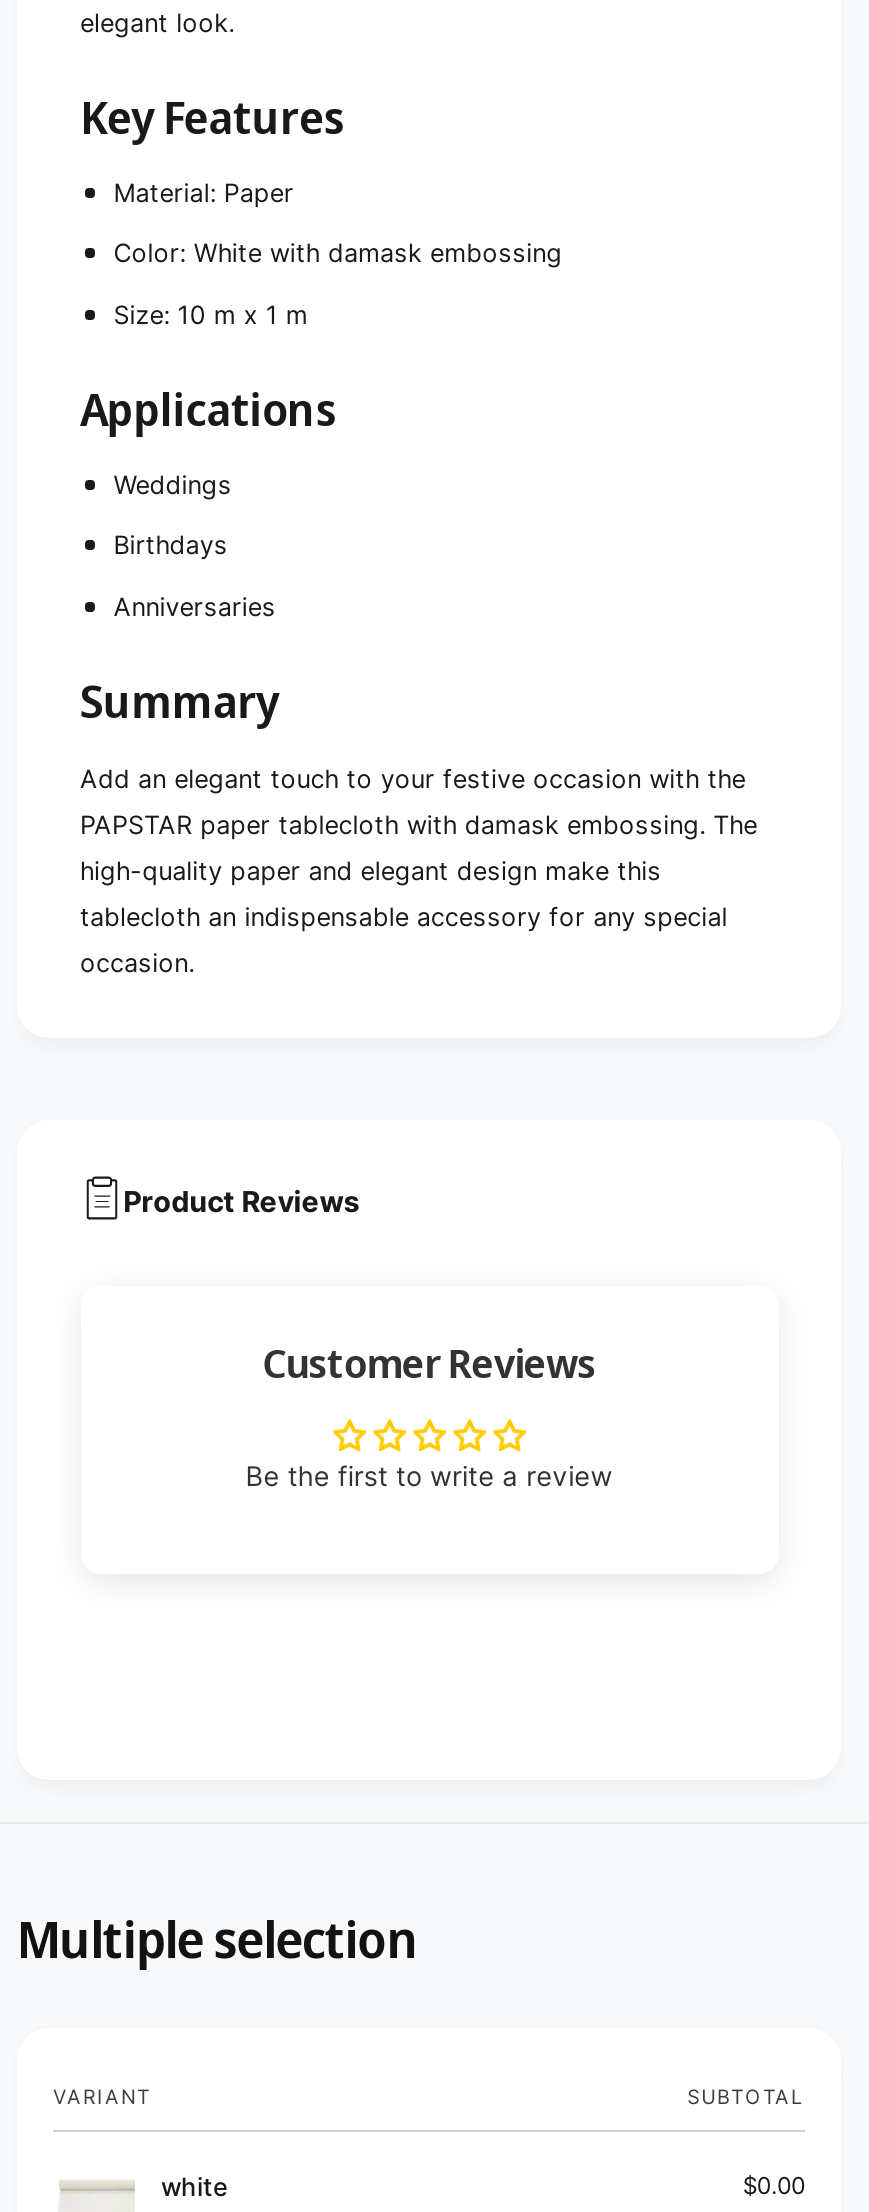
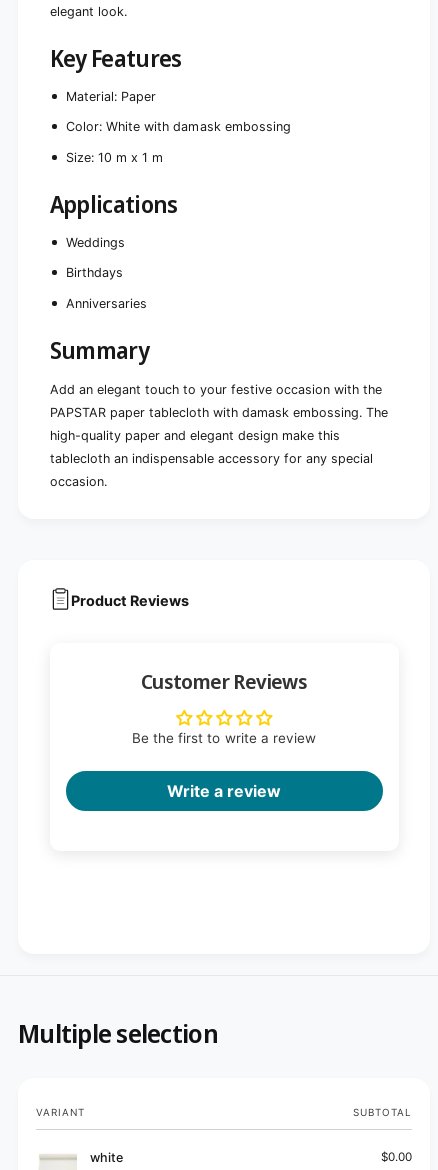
+ Write a review
